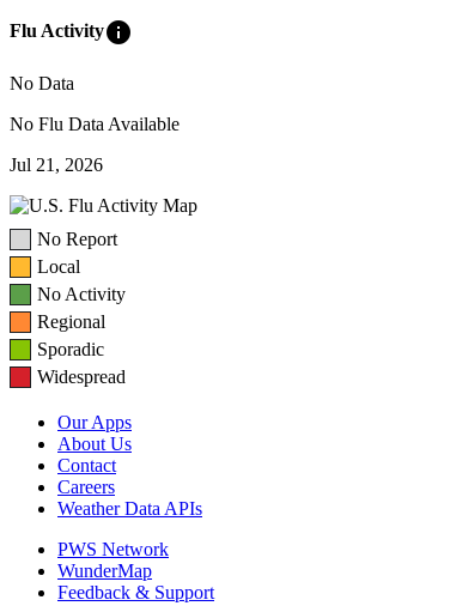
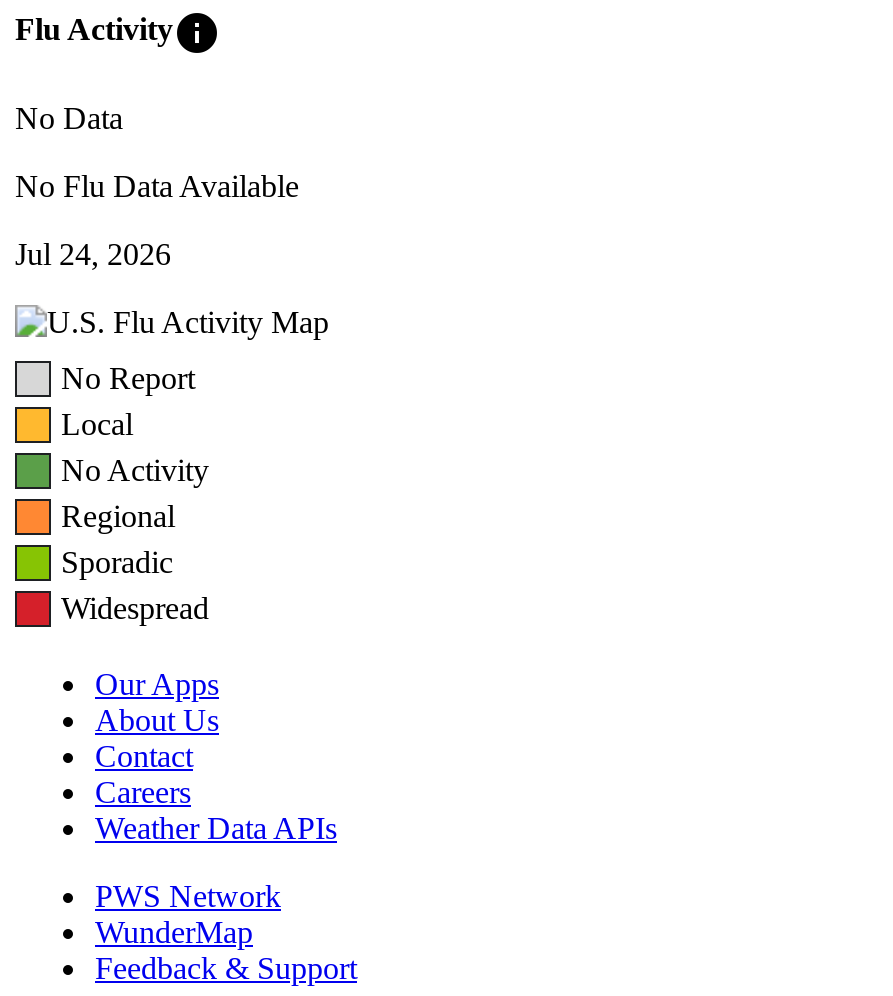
- Jul 21, 2026
+ Jul 24, 2026
